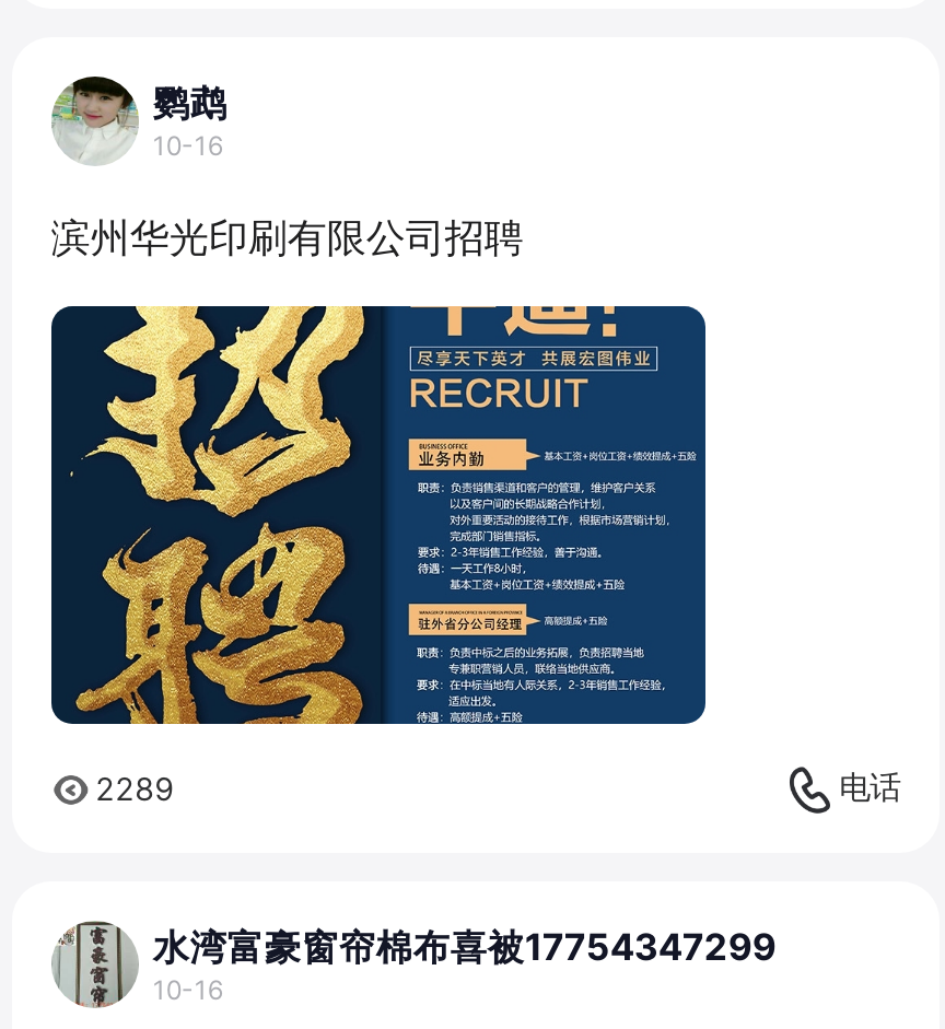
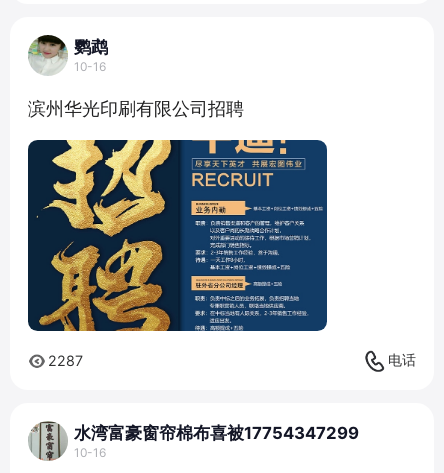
- 2289
+ 2287
